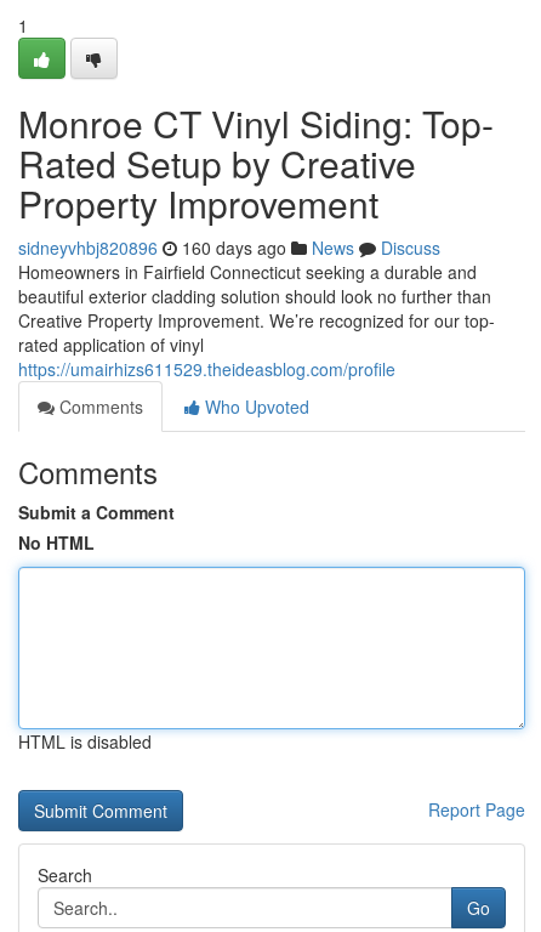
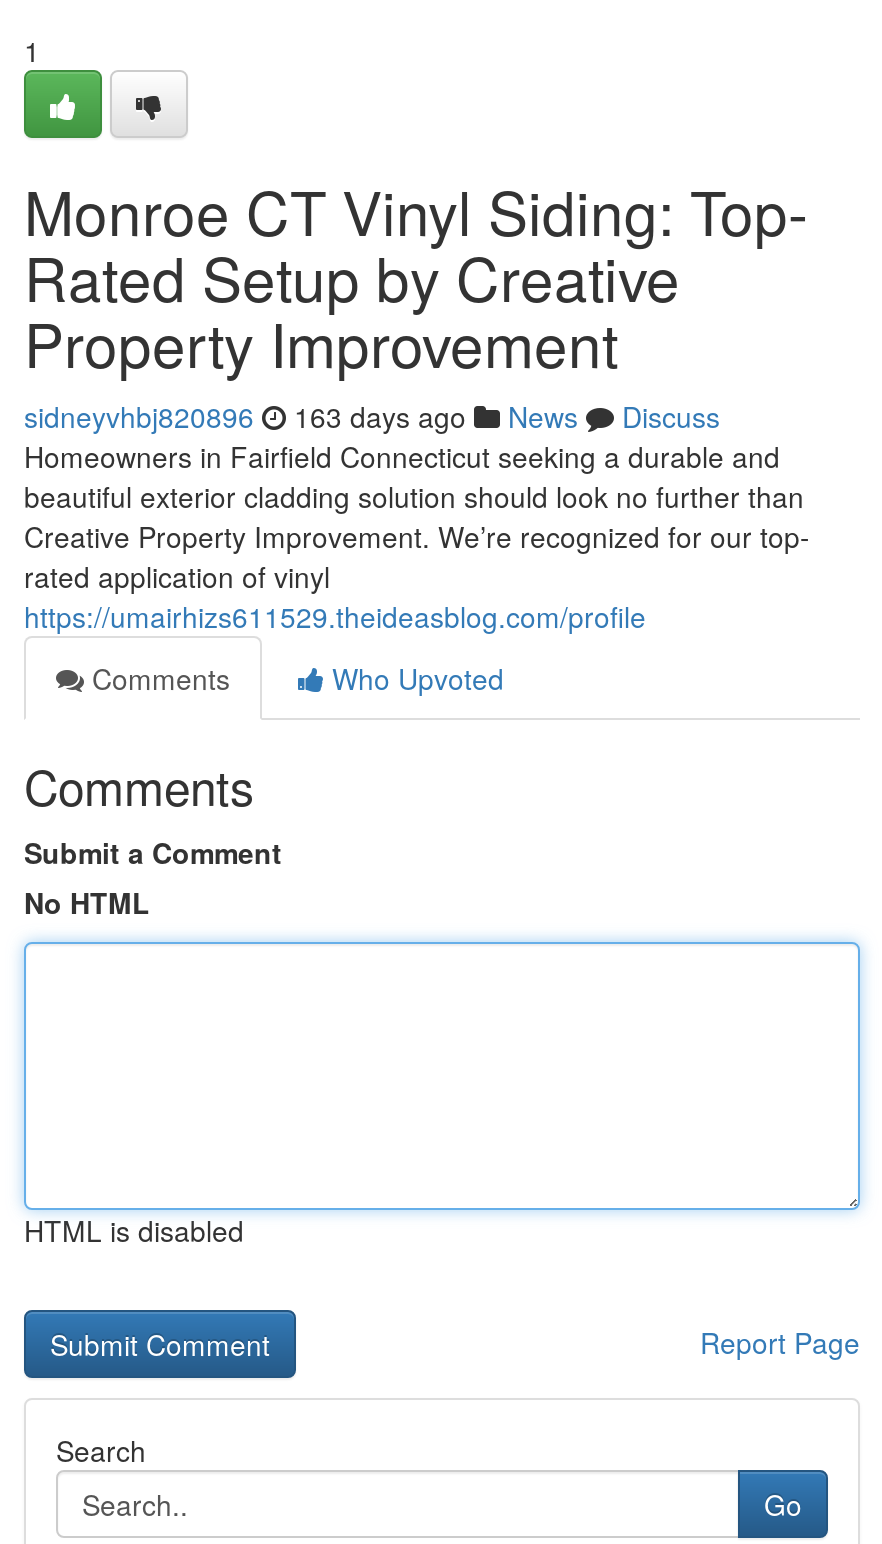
- sidneyvhbj820896 160 days ago News Discuss
+ sidneyvhbj820896 163 days ago News Discuss
